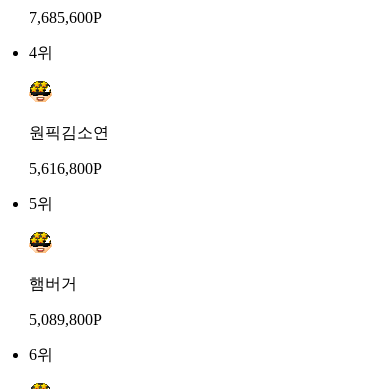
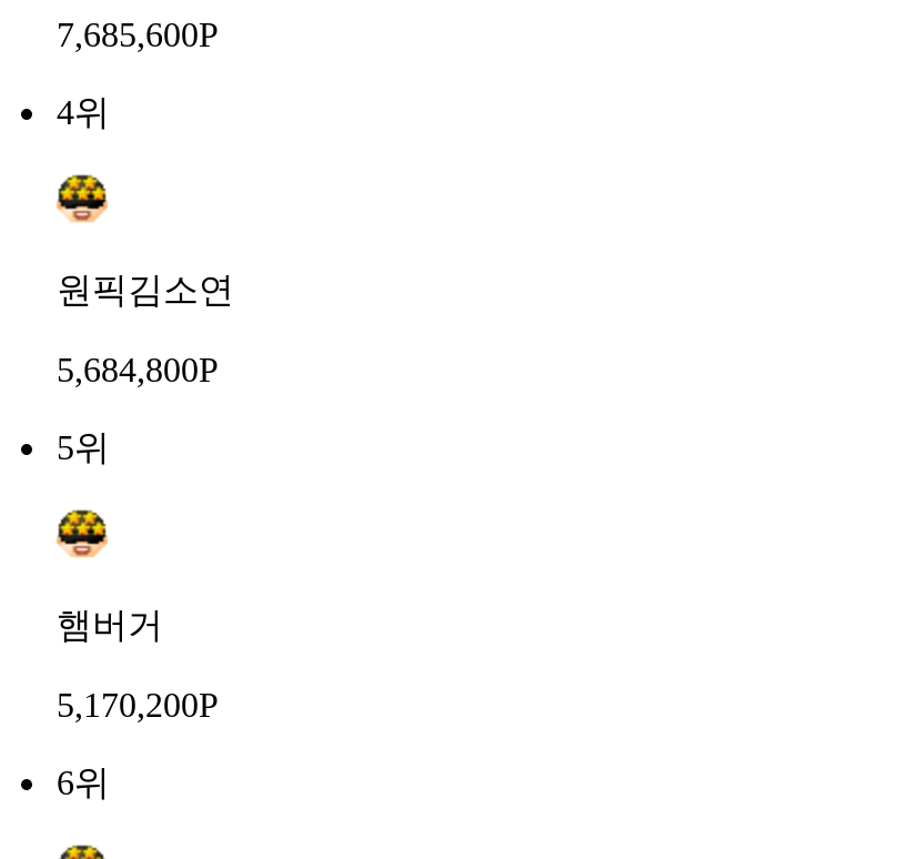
- 5,616,800P
+ 5,684,800P

- 5,089,800P
+ 5,170,200P
